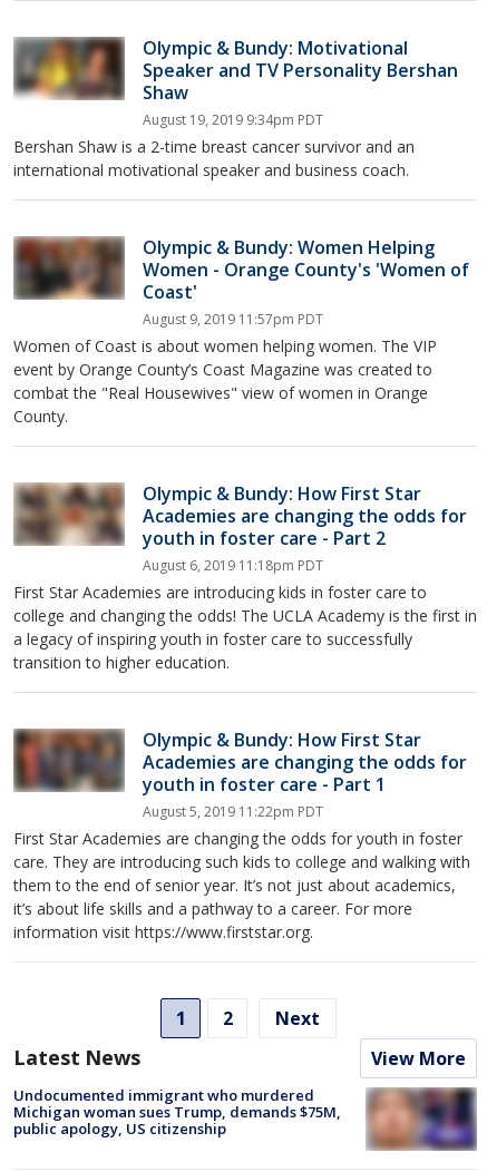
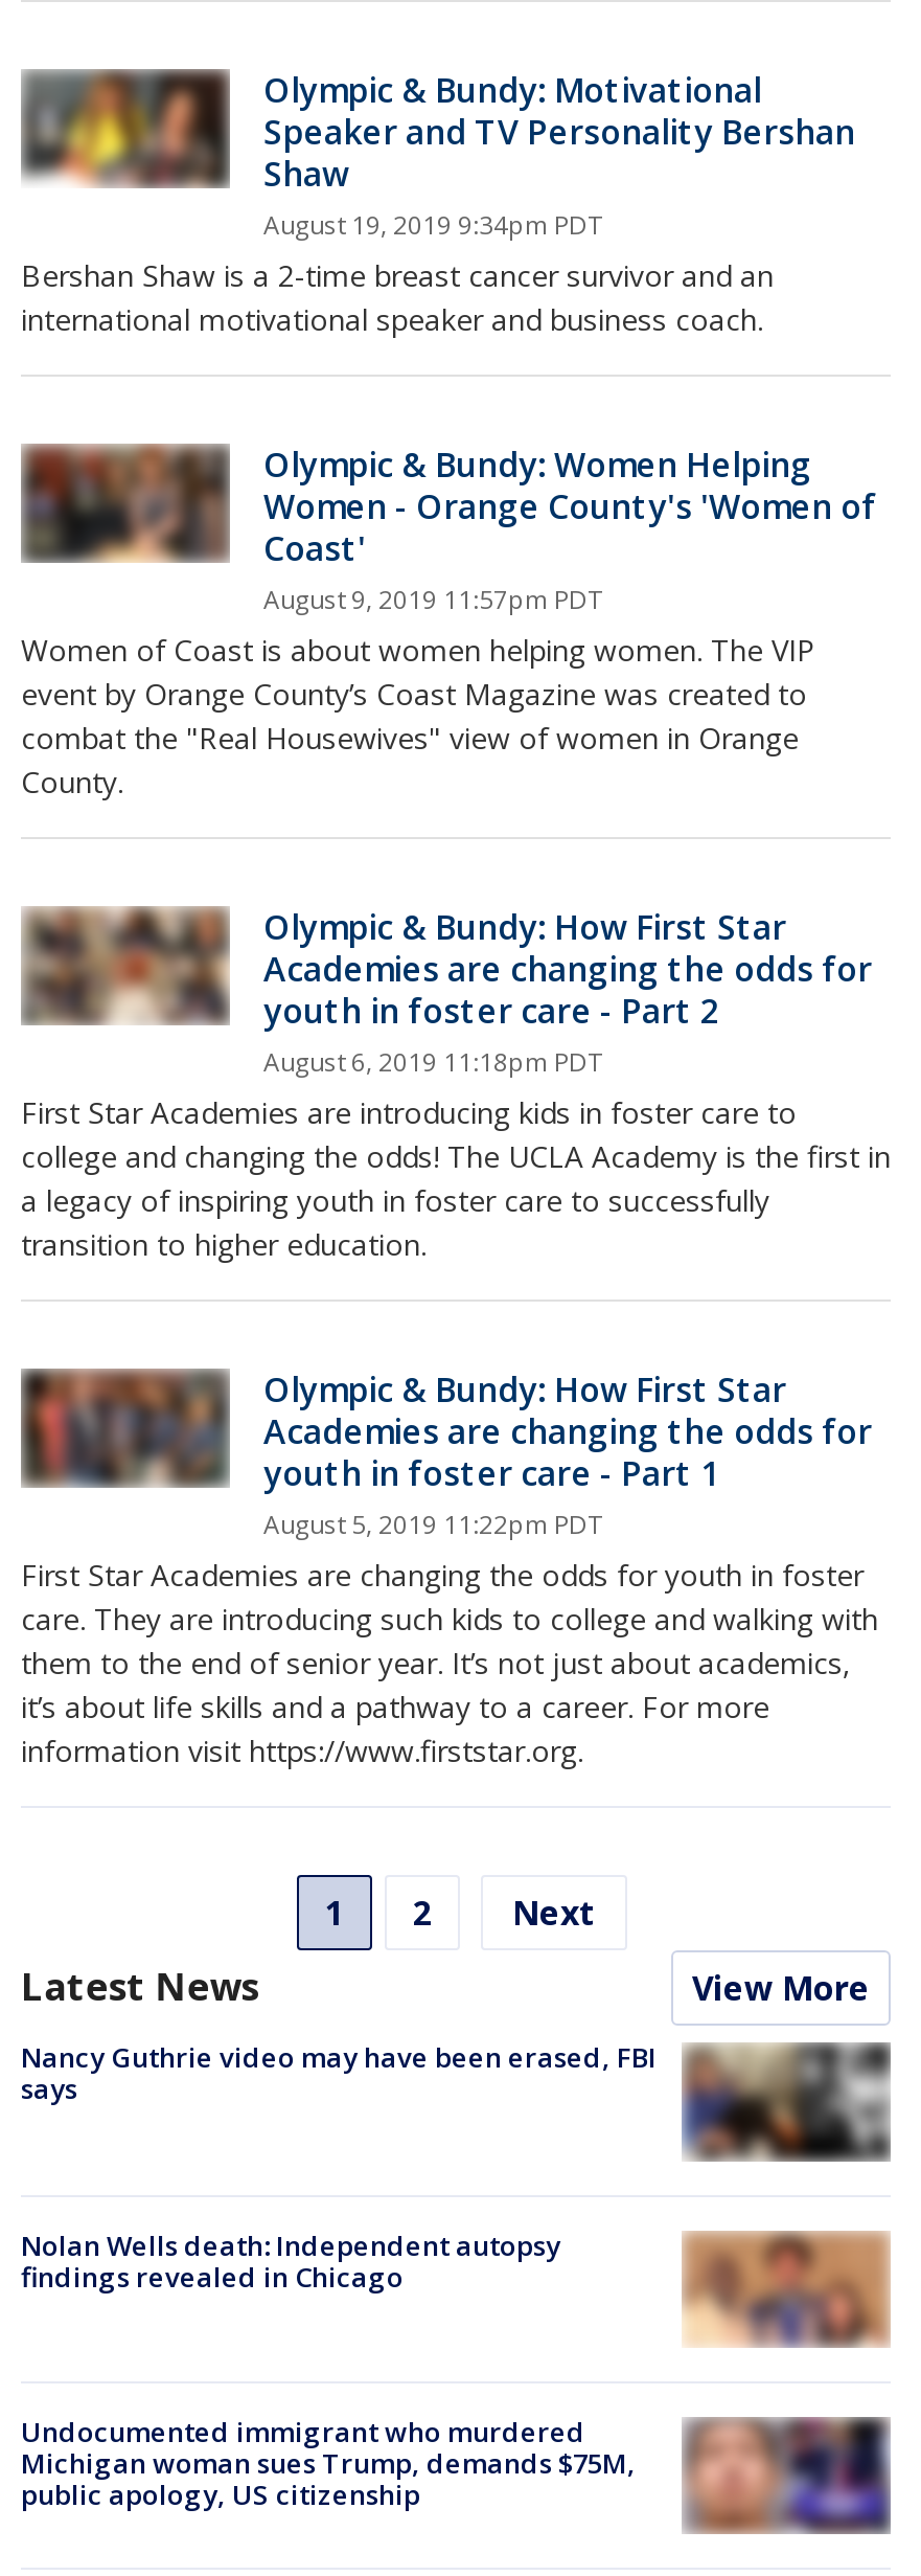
+ [image]
+ Nancy Guthrie video may have been erased, FBI
+ says

+ Nolan Wells death: Independent autopsy
+ findings revealed in Chicago

+ [image]
